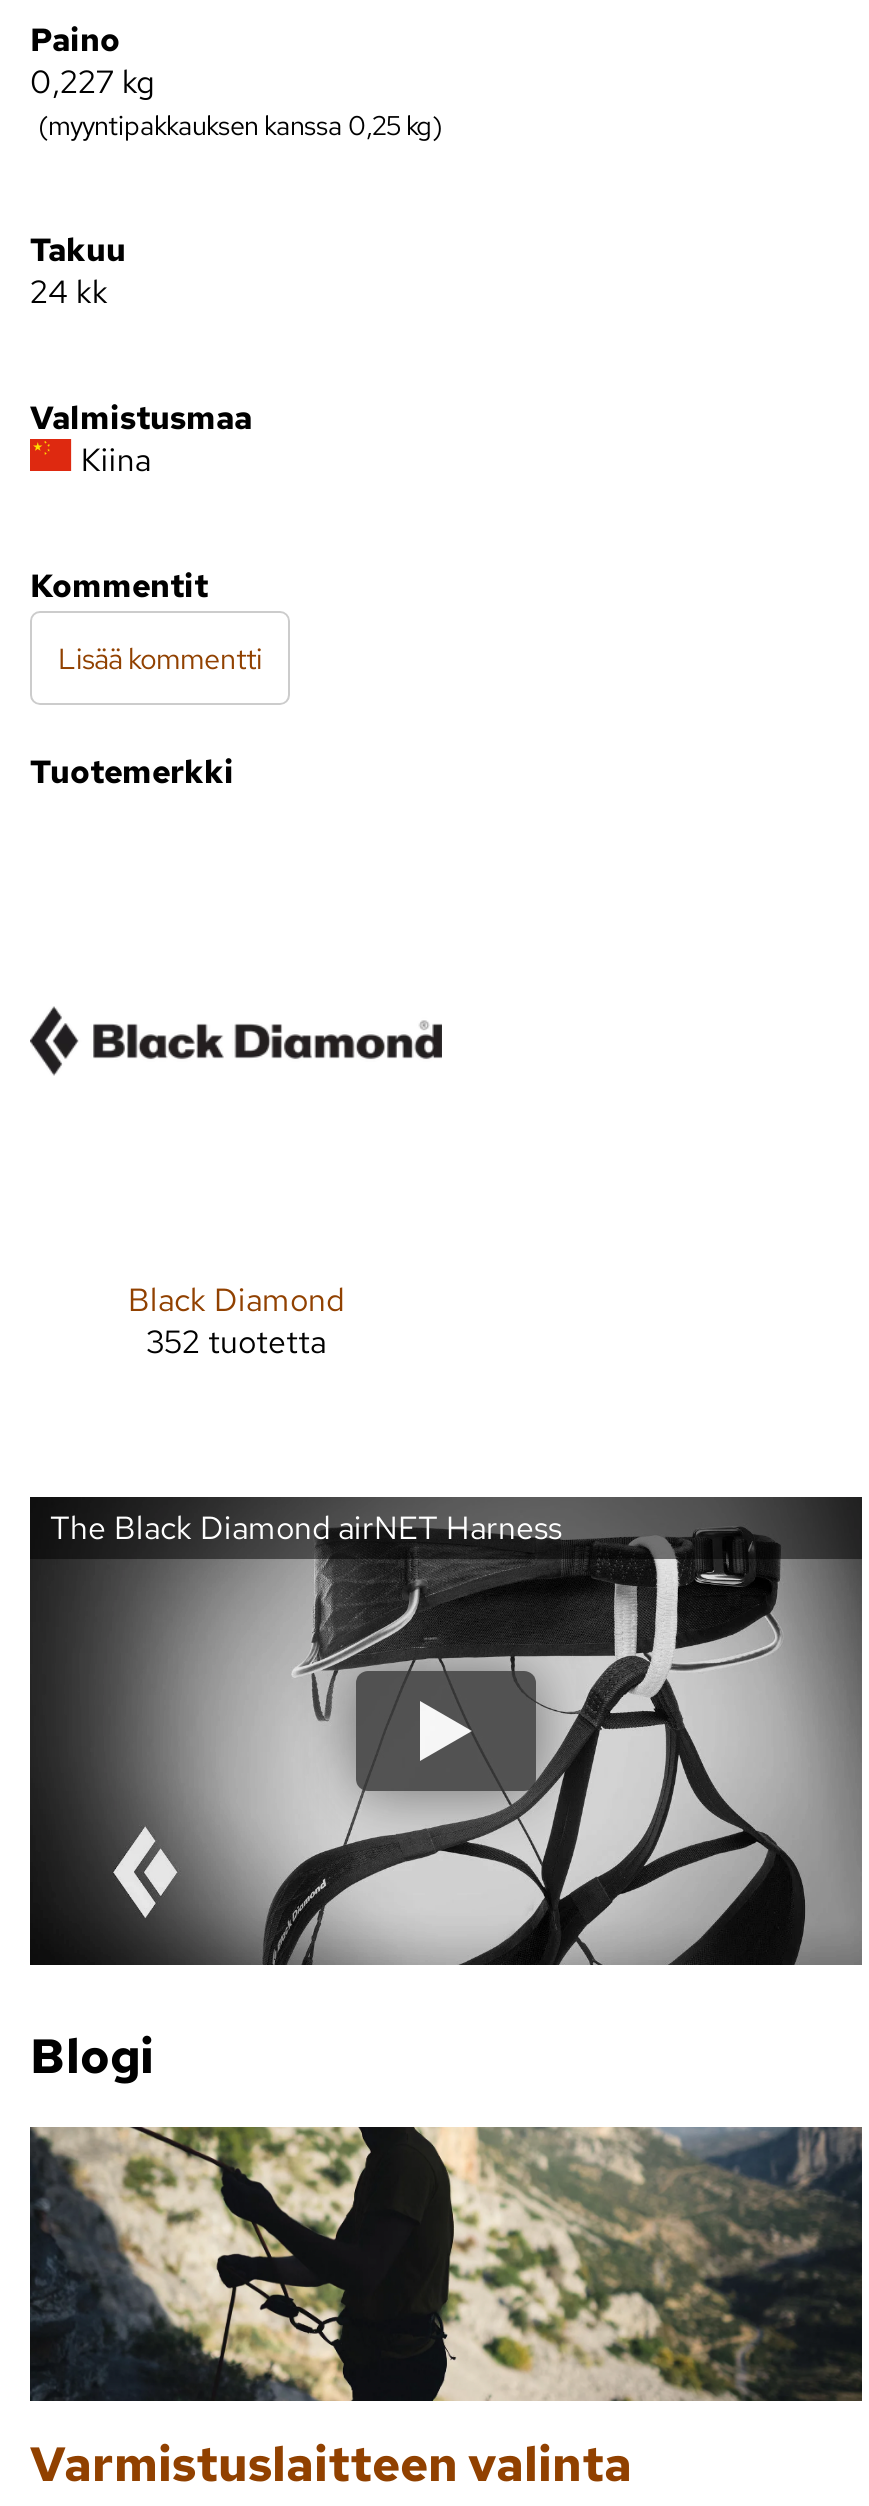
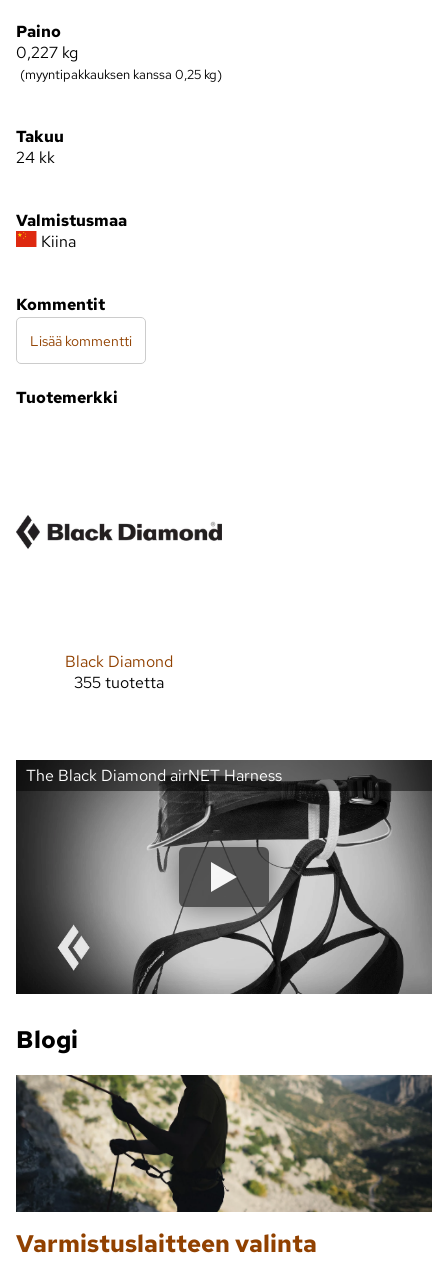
- 352 tuotetta
+ 355 tuotetta
